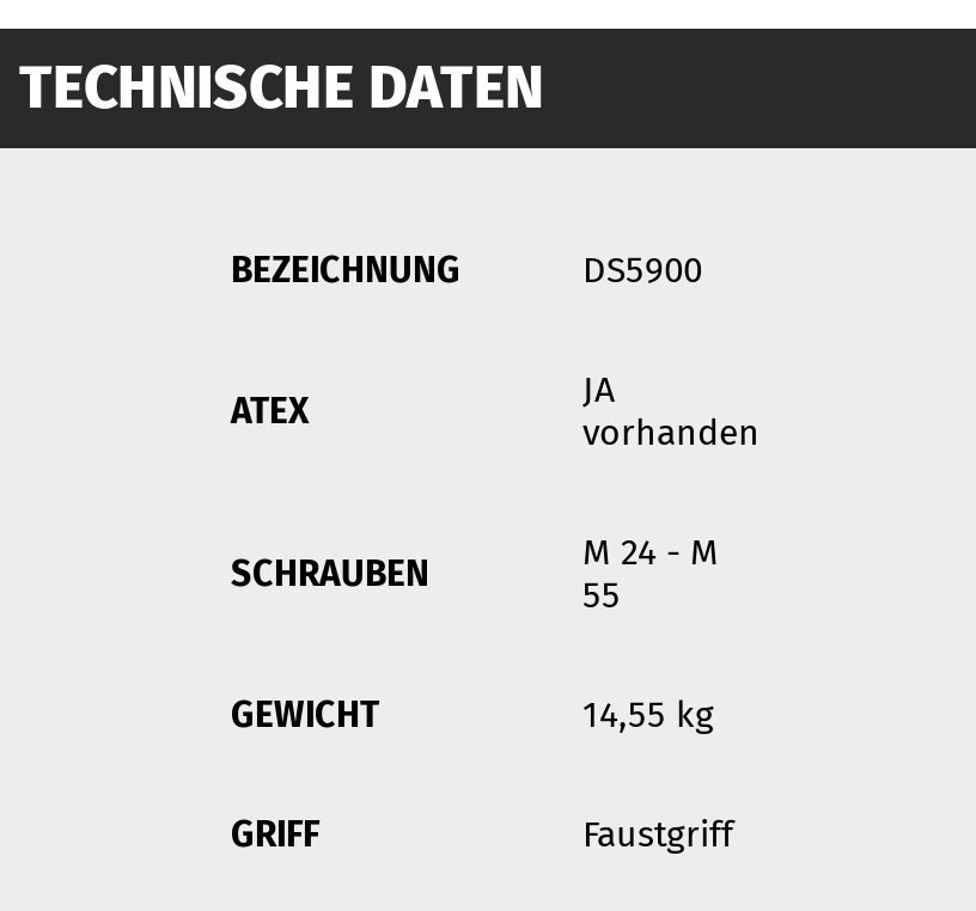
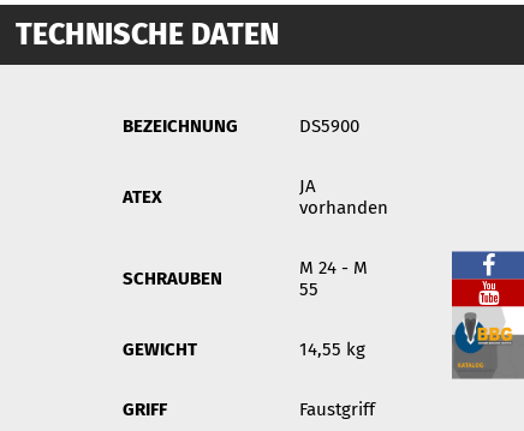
+ [image]
